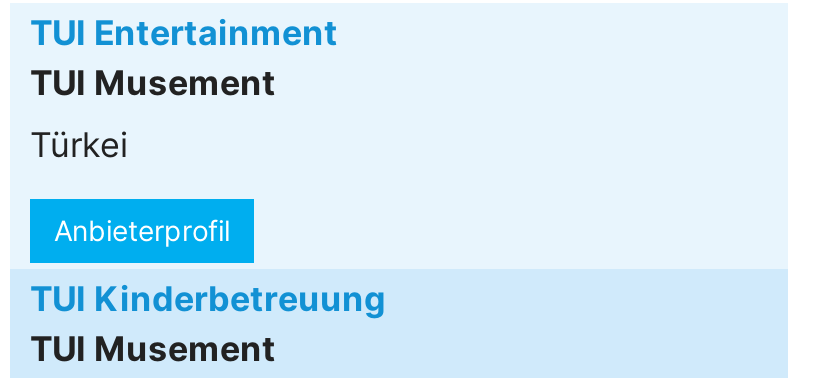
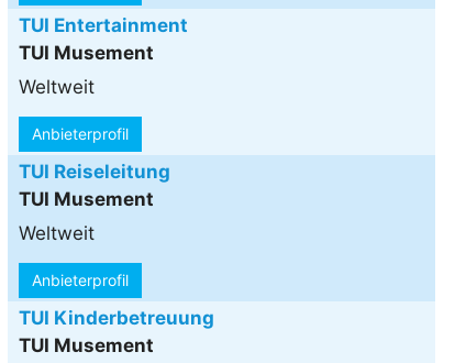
- Türkei
+ Weltweit
+ Anbieterprofil
+ TUI Reiseleitung
+ TUI Musement
+ Weltweit
